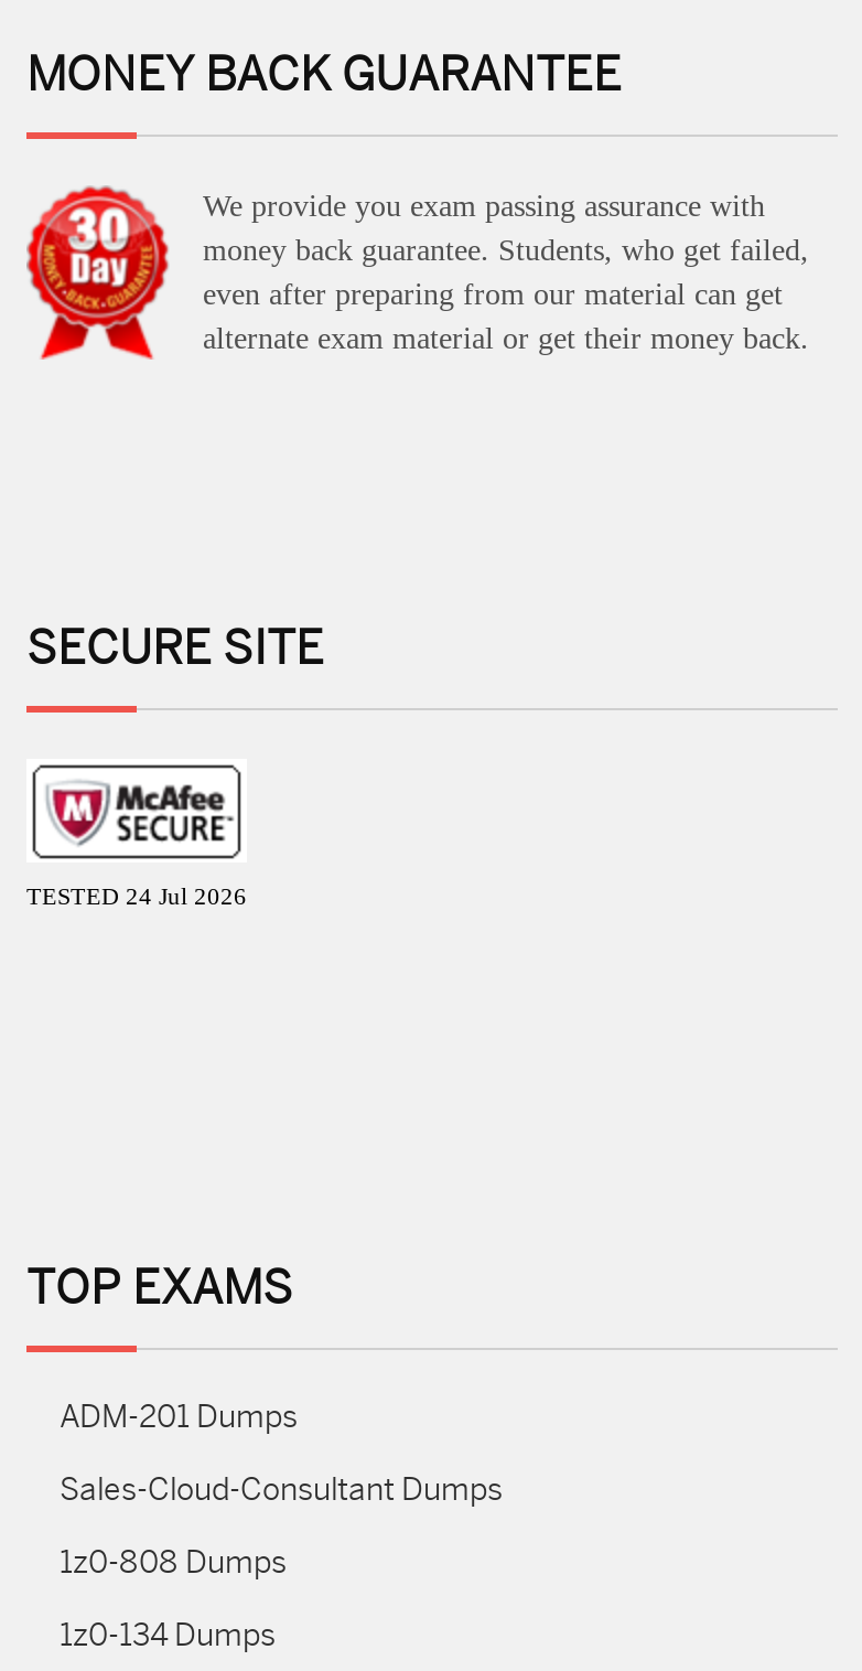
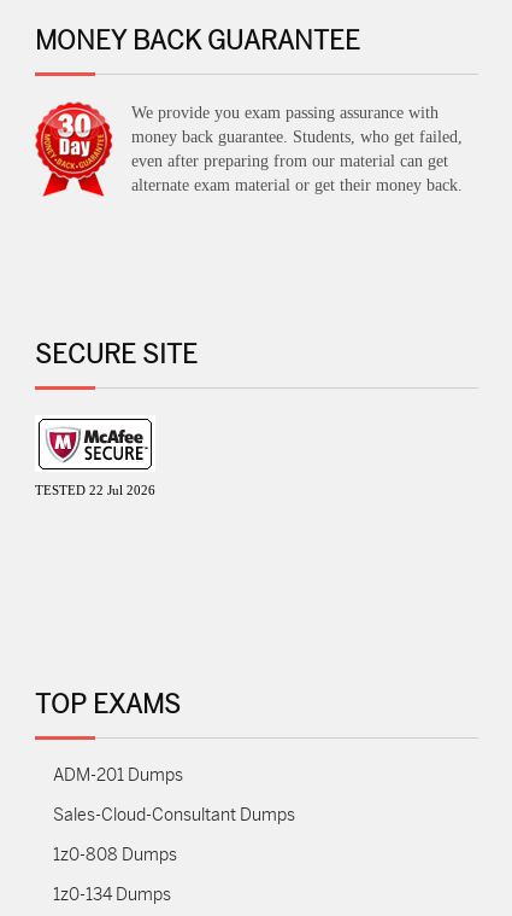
- TESTED 24 Jul 2026
+ TESTED 22 Jul 2026
